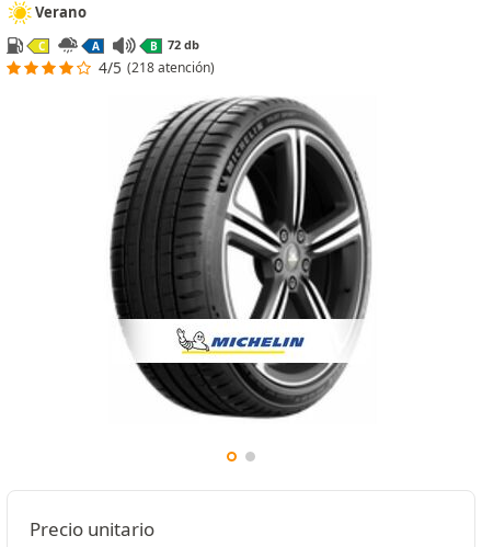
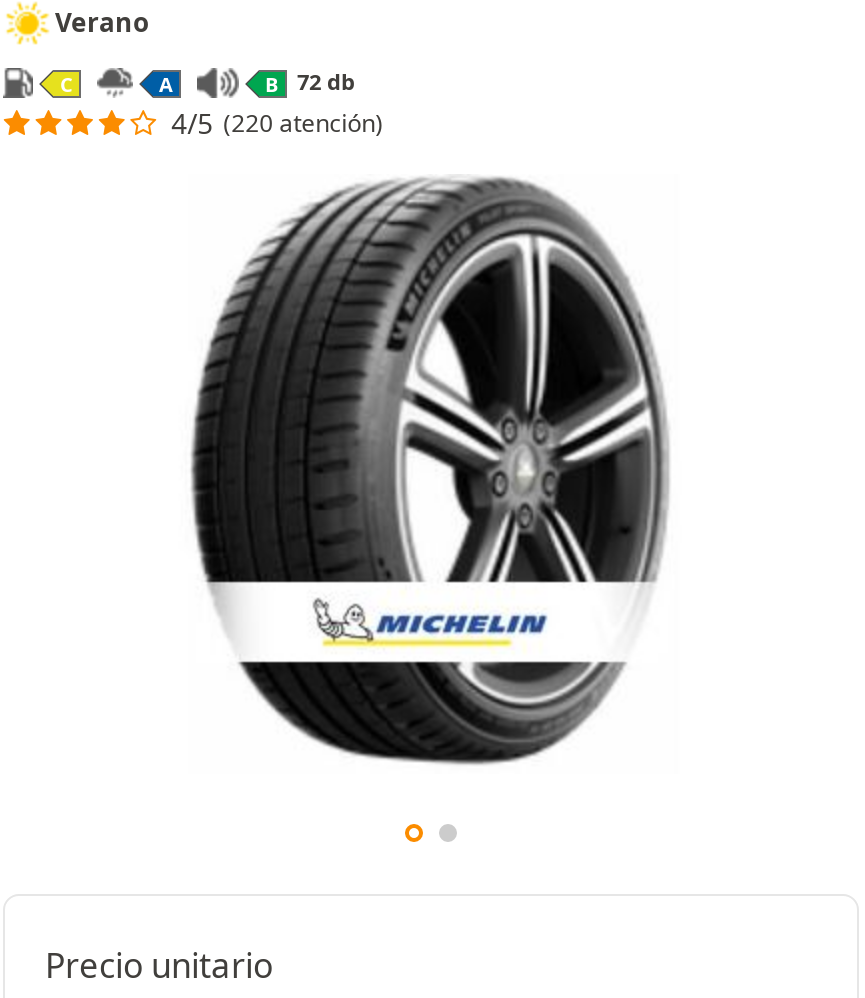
- 4/5 (218 atención)
+ 4/5 (220 atención)
